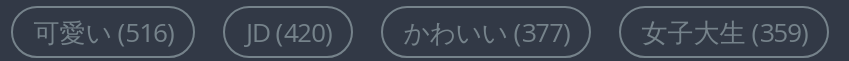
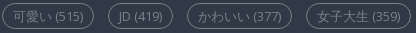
- 可愛い(516)
+ 可愛い(515)

- JD(420)
+ JD(419)
